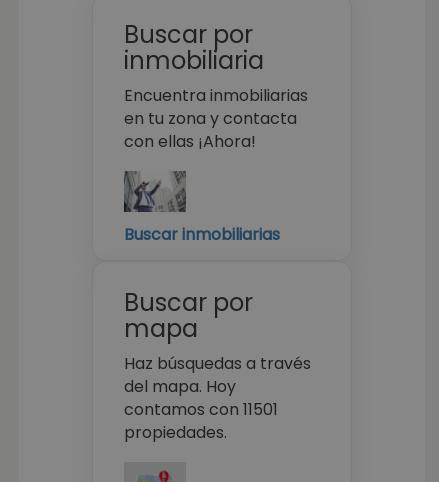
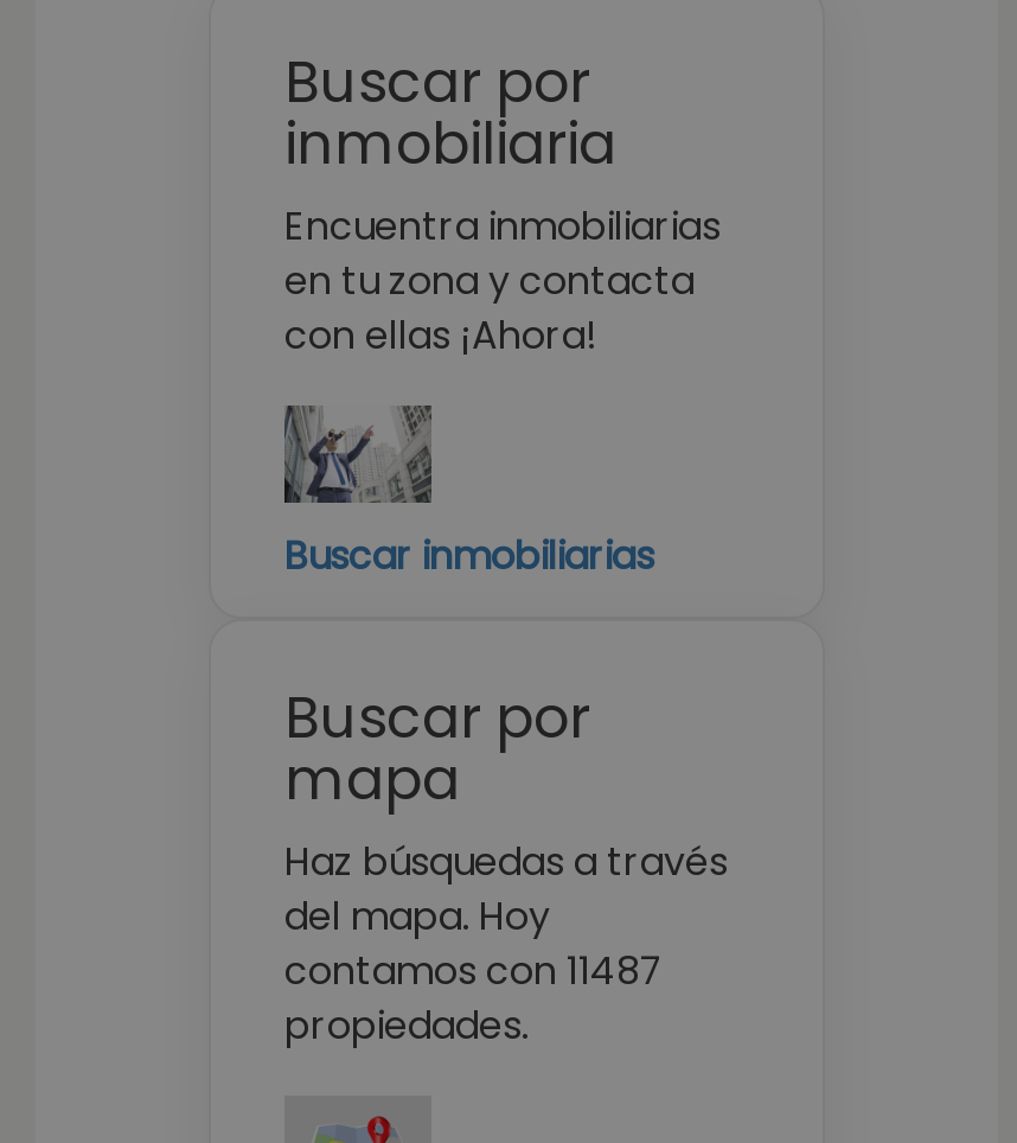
- contamos con 11501
+ contamos con 11487
